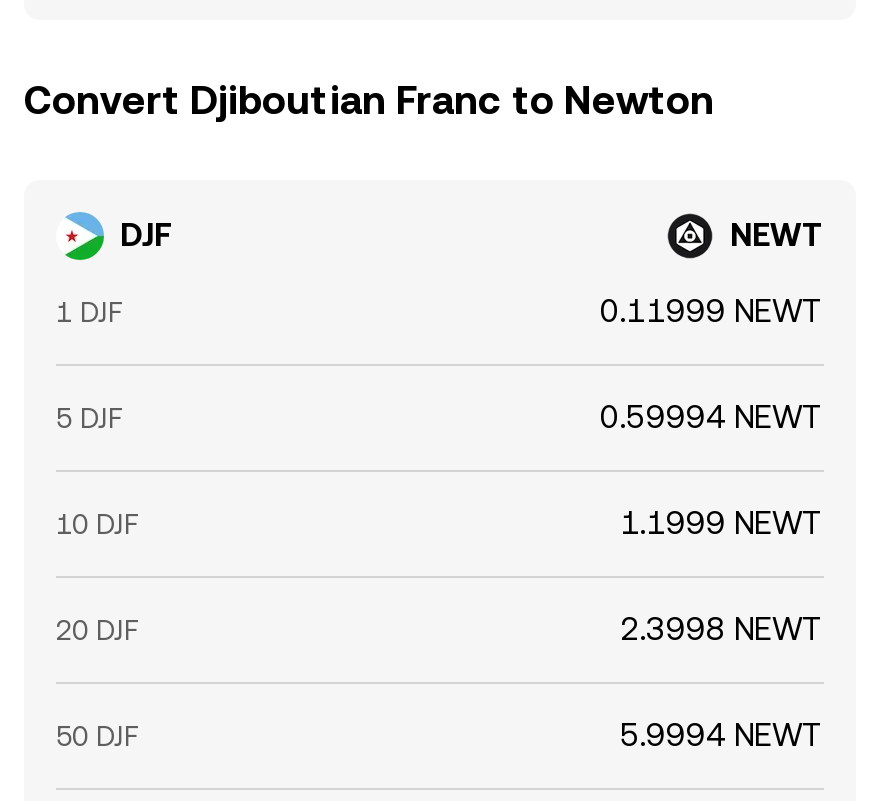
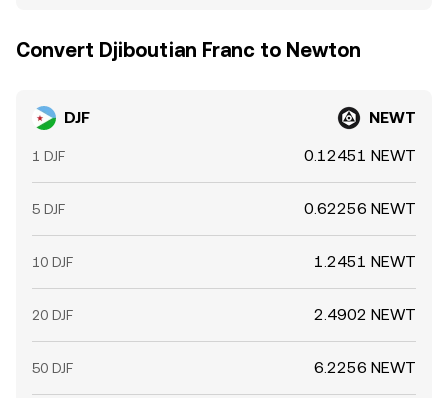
- 0.11999 NEWT
+ 0.12451 NEWT

- 0.59994 NEWT
+ 0.62256 NEWT

- 1.1999 NEWT
+ 1.2451 NEWT

- 2.3998 NEWT
+ 2.4902 NEWT

- 5.9994 NEWT
+ 6.2256 NEWT
